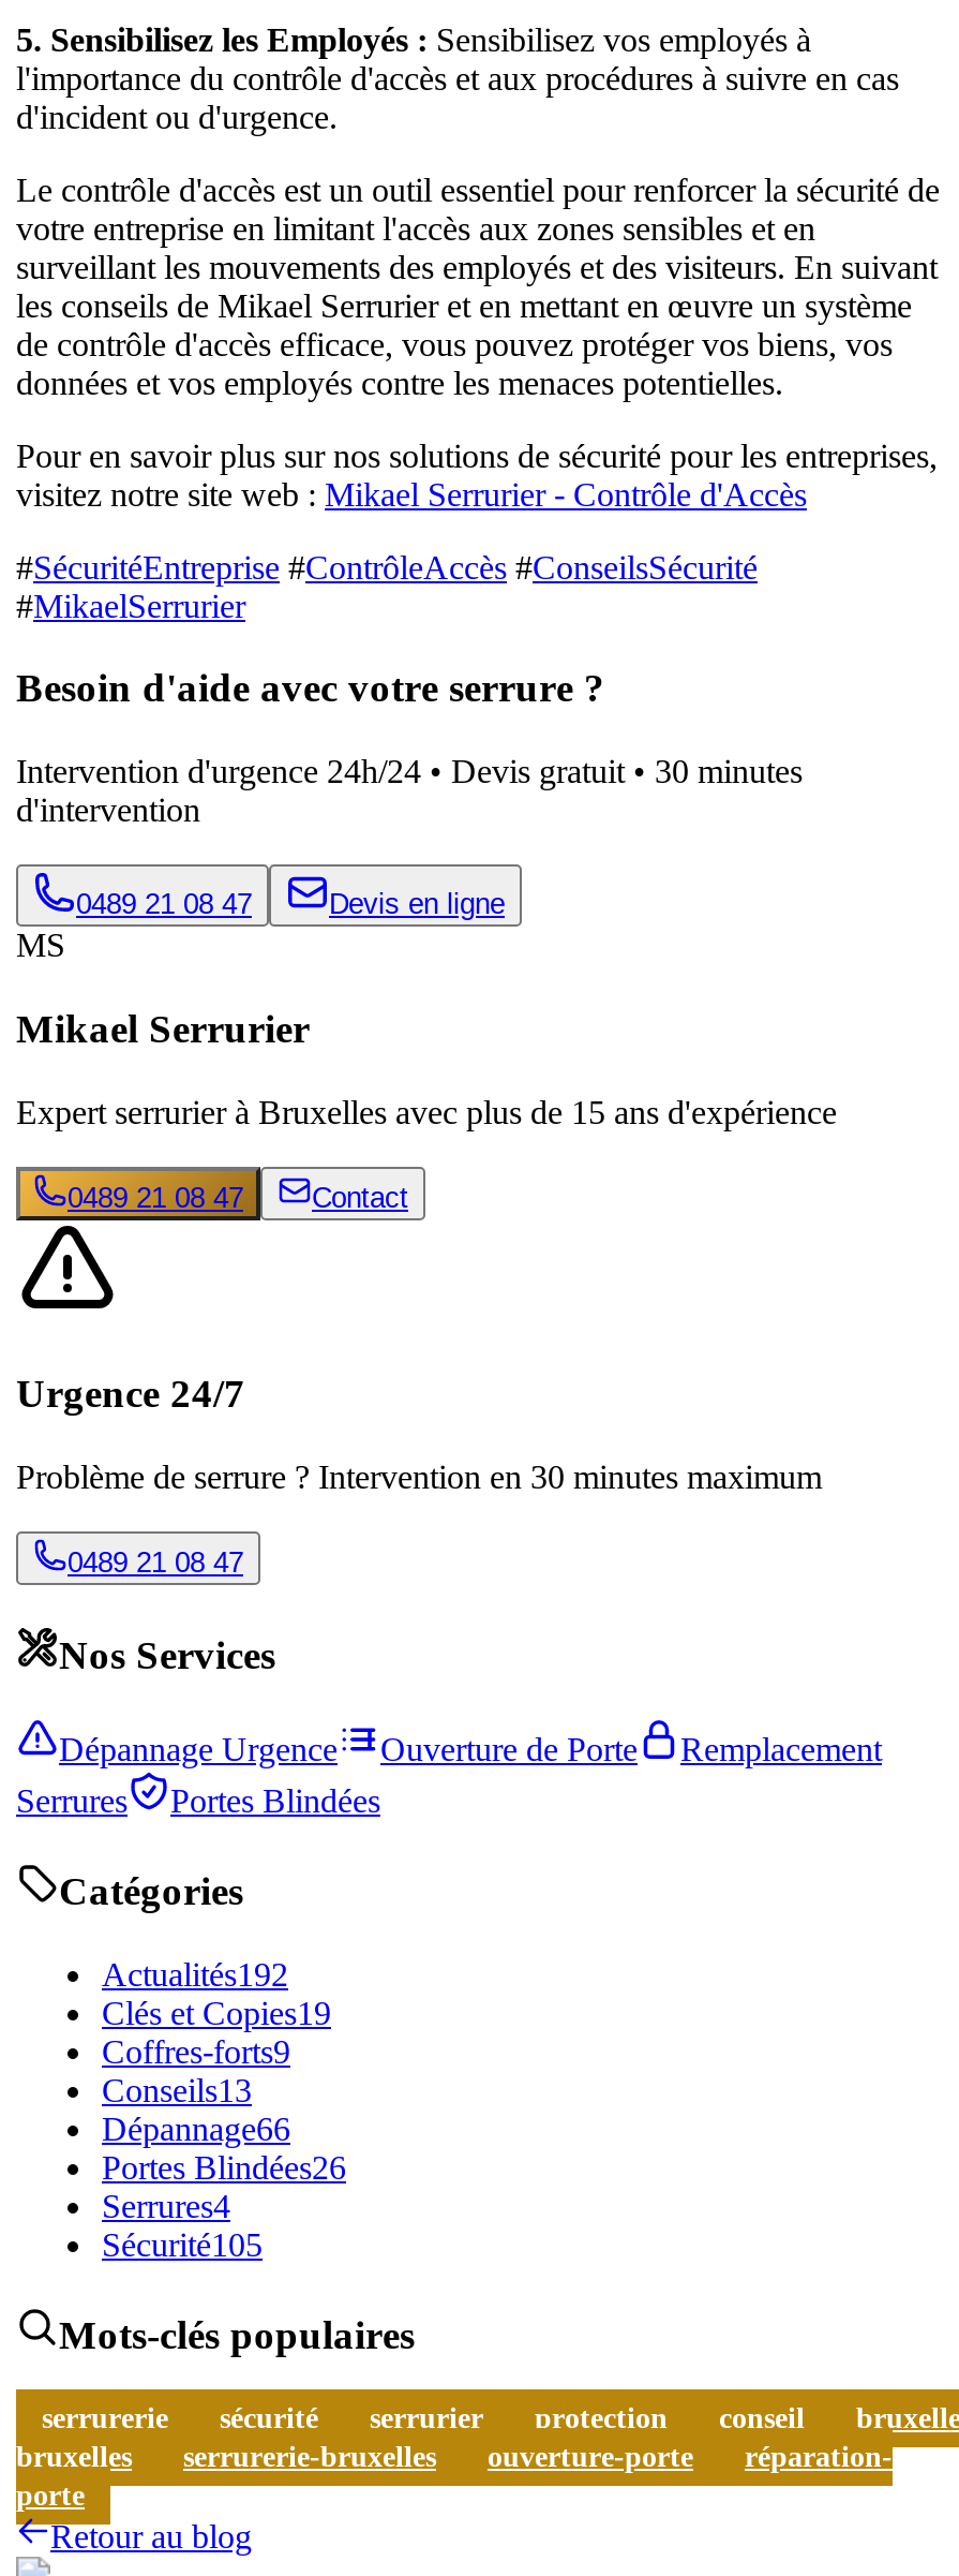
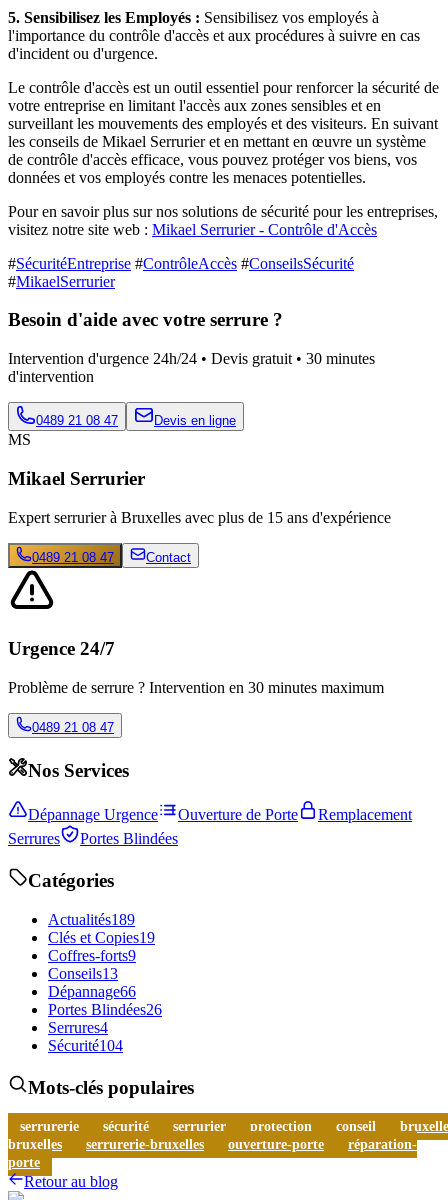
- Actualités192
+ Actualités189

- Sécurité105
+ Sécurité104
